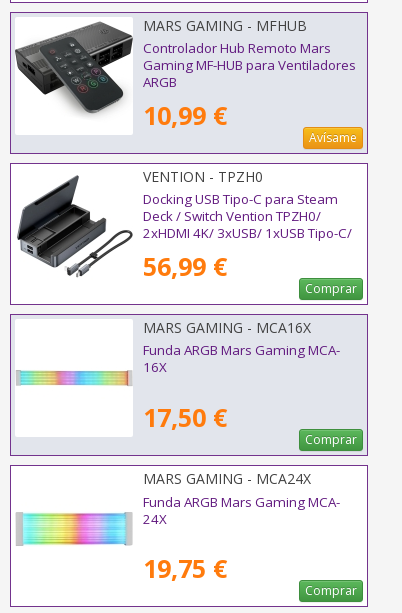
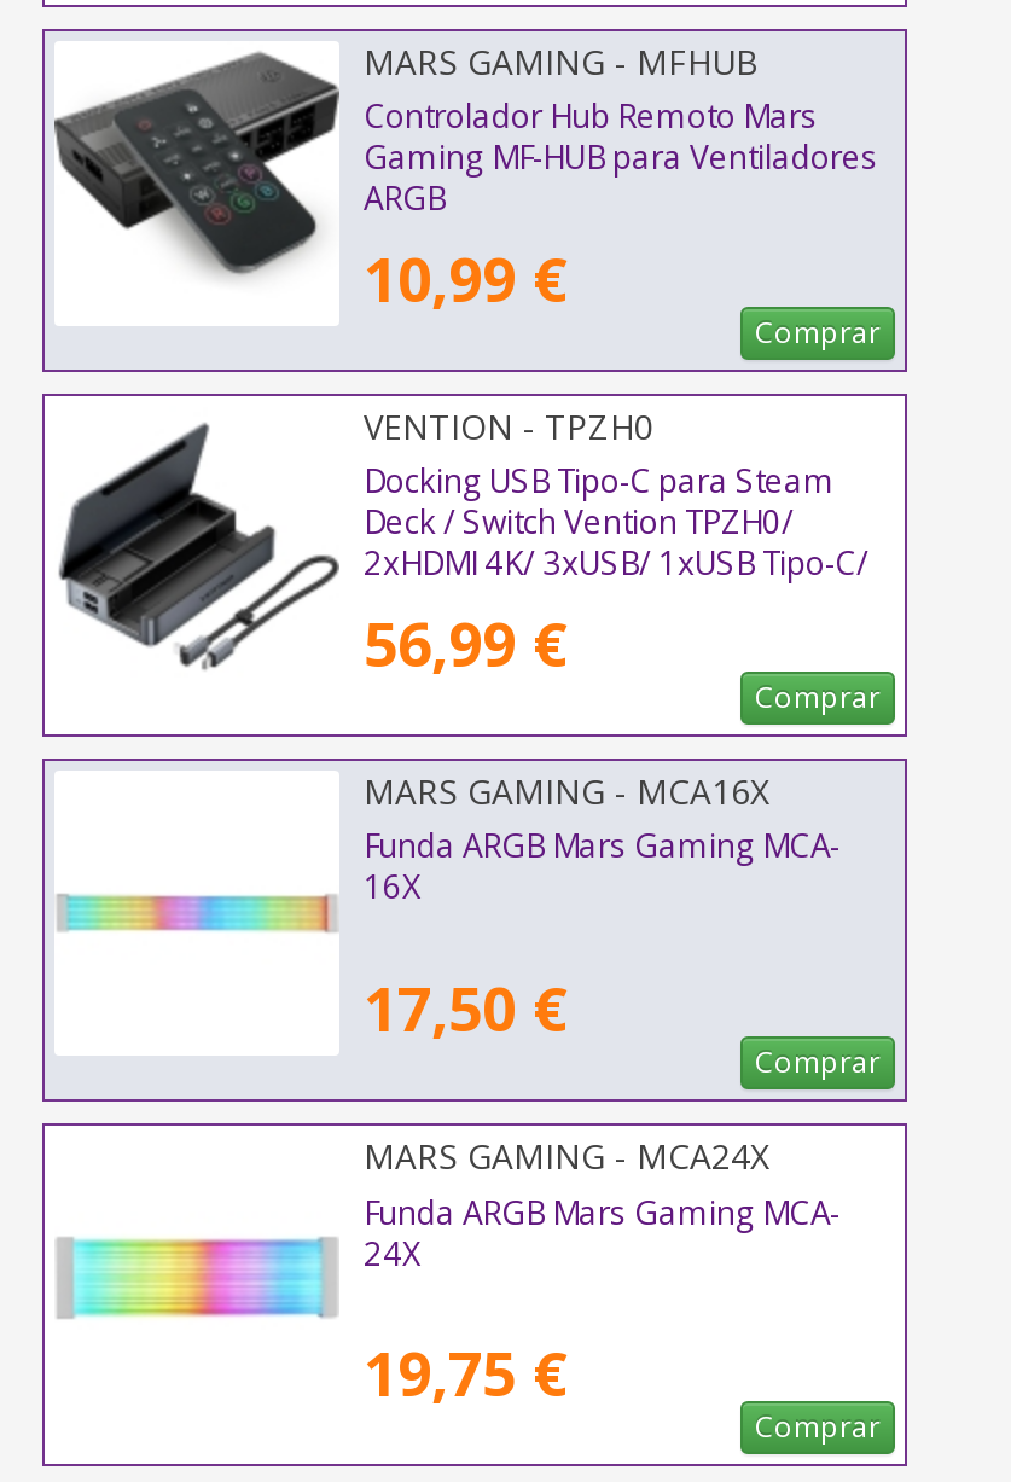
- Avísame
+ Comprar
